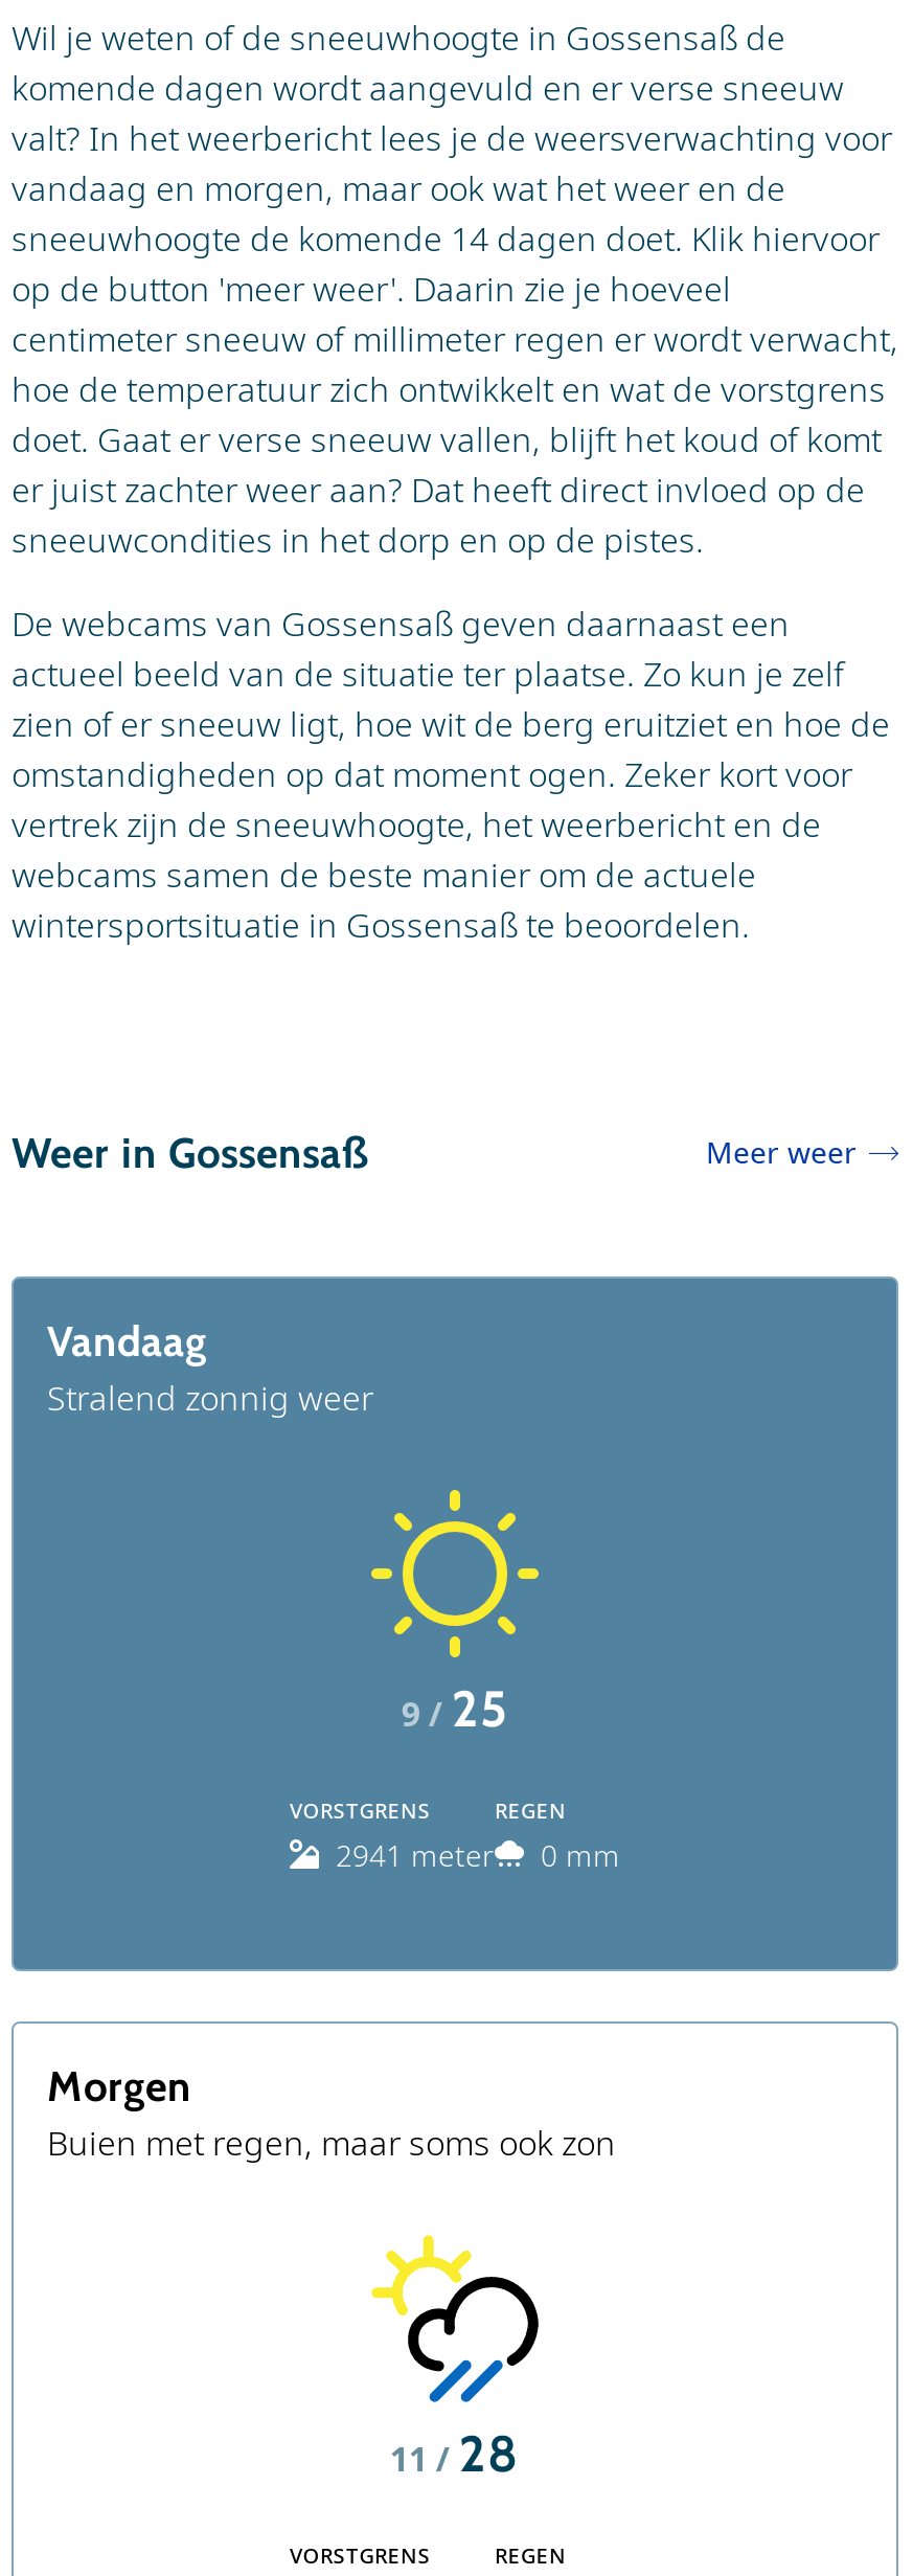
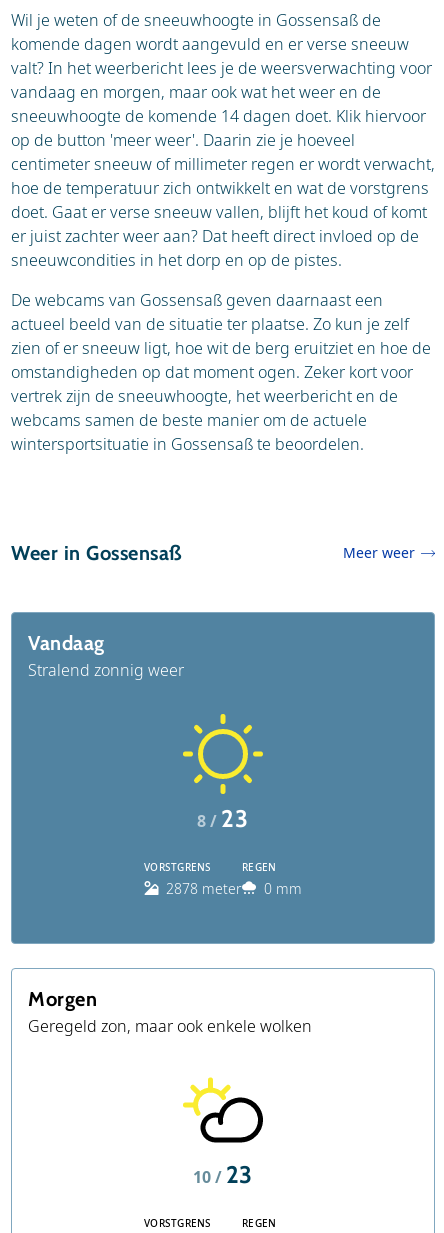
- 9 / 25
+ 8 / 23

- 2941 meter 0 mm
+ 2878 meter 0 mm

- Buien met regen, maar soms ook zon
+ Geregeld zon, maar ook enkele wolken

- [image]
- 11 / 28
+ [image]
+ 10 / 23
